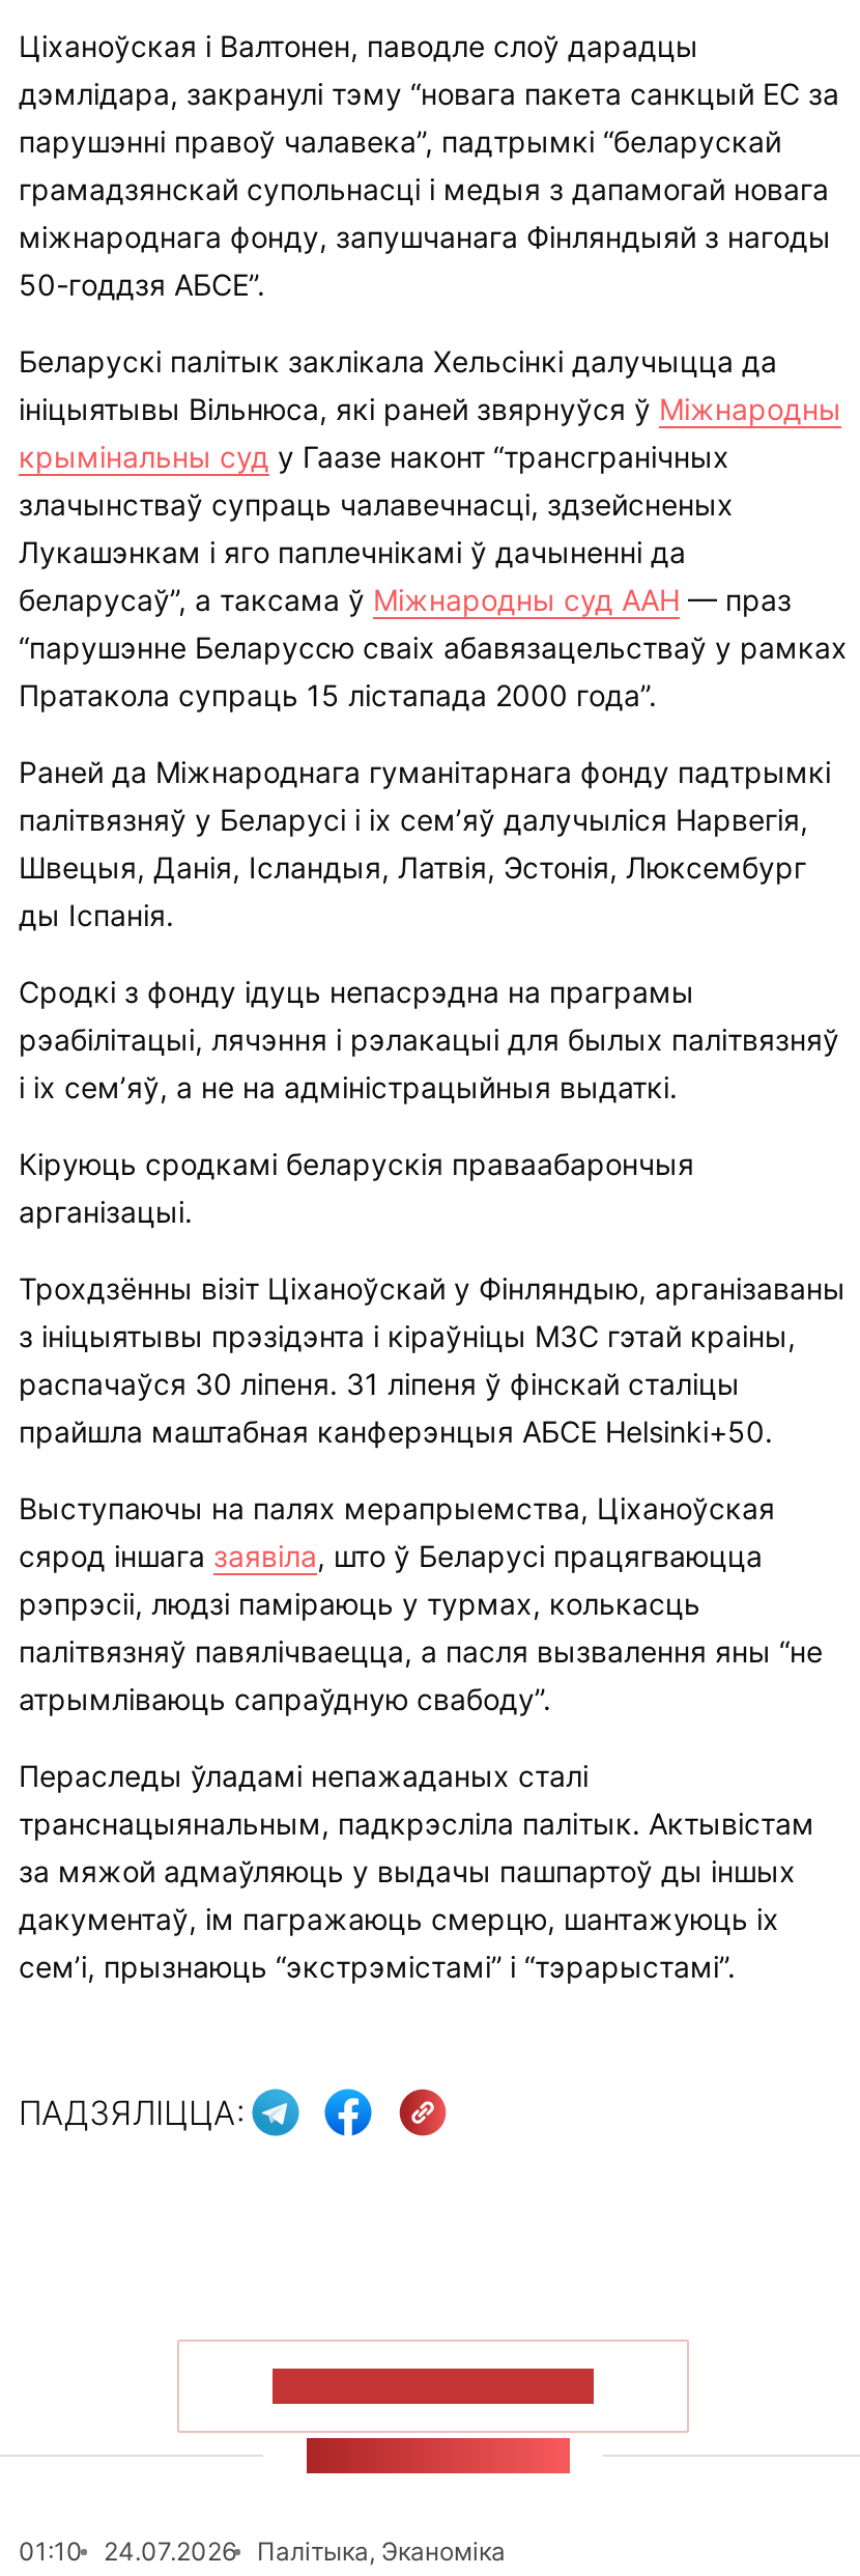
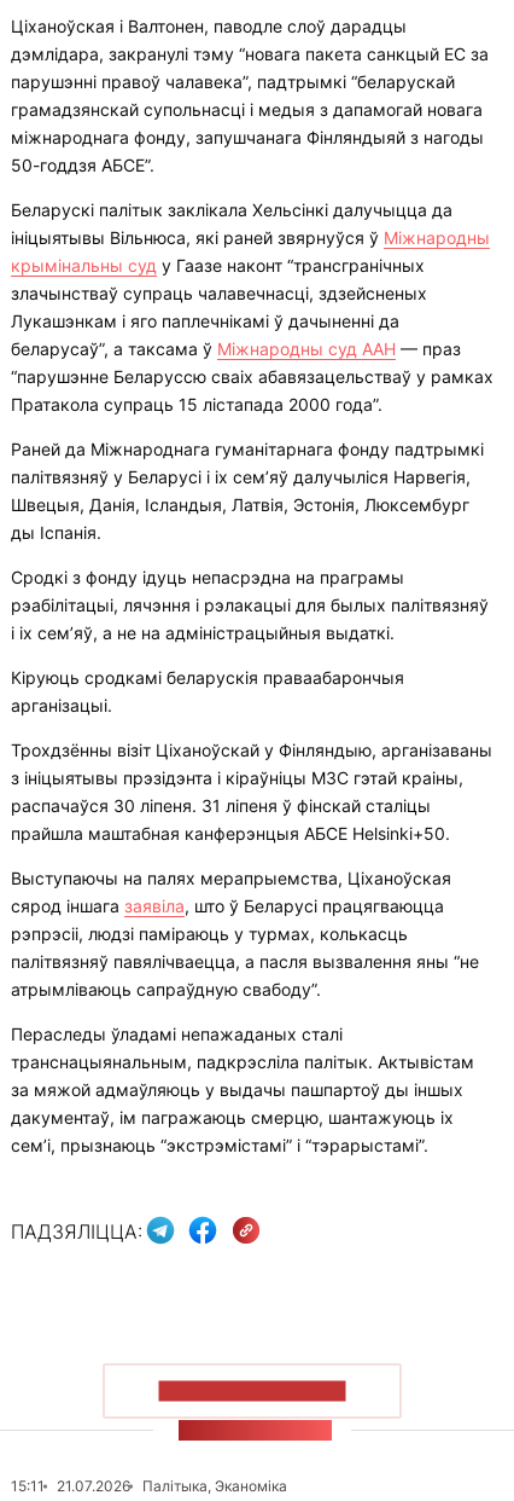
- 01:10
+ 15:11

- 24.07.2026
+ 21.07.2026
